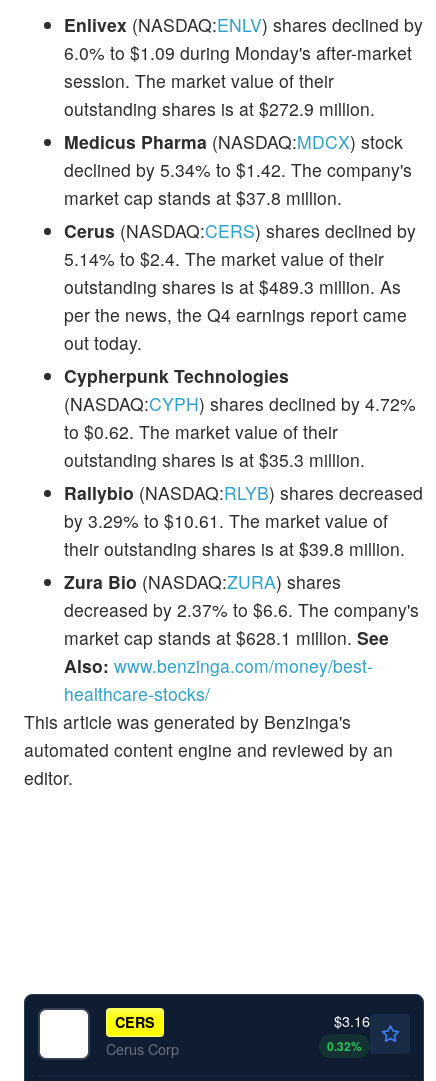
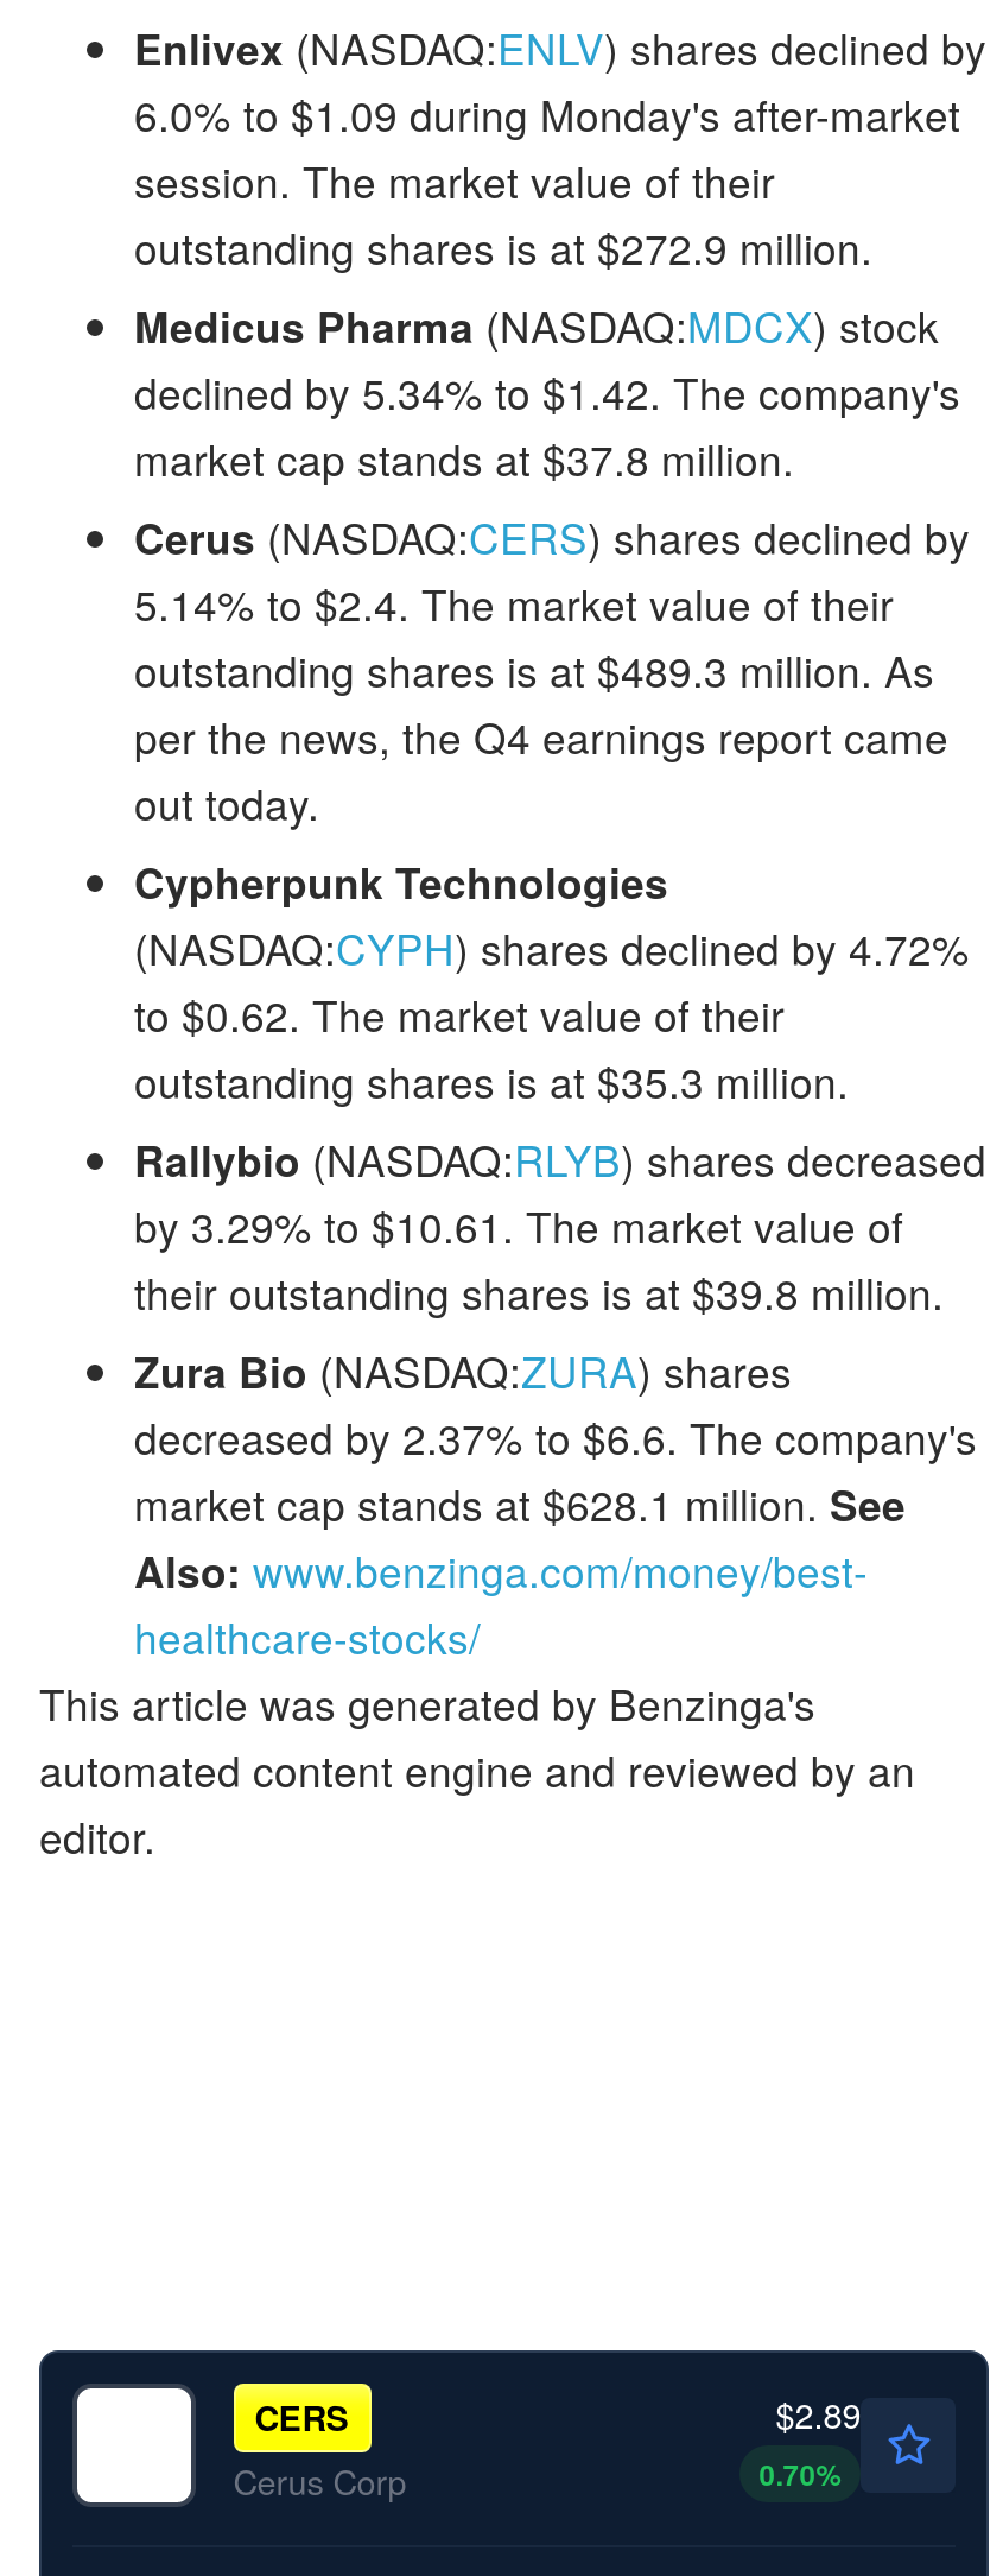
- $3.16
+ $2.89

- 0.32%
+ 0.70%
